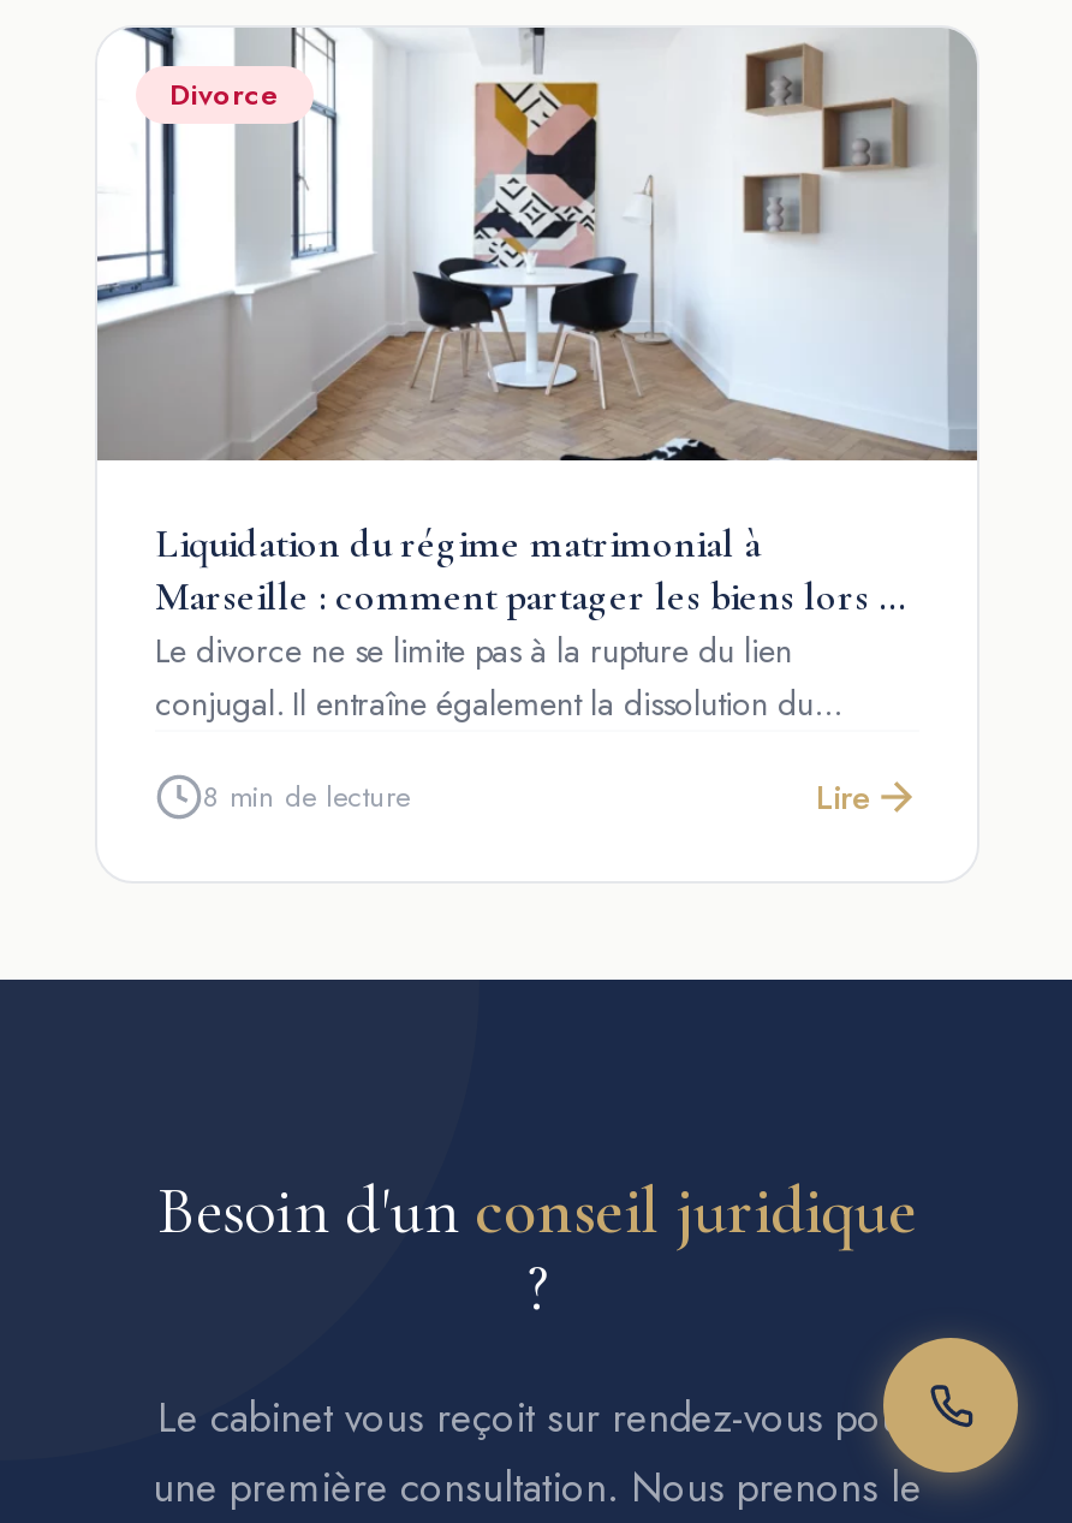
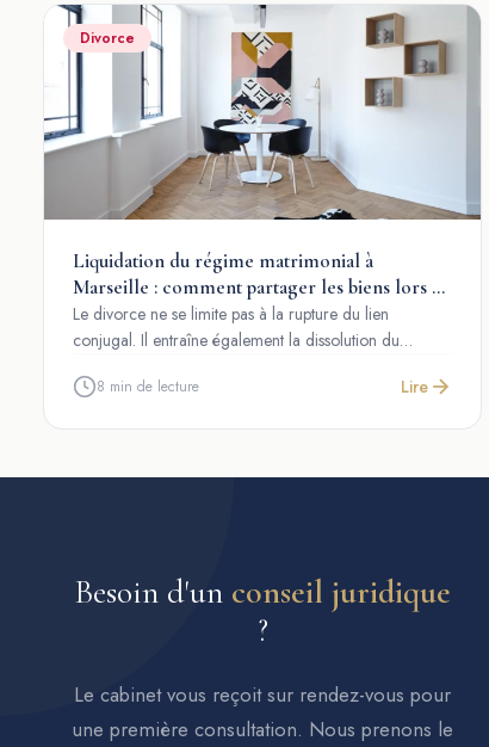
- [image]
